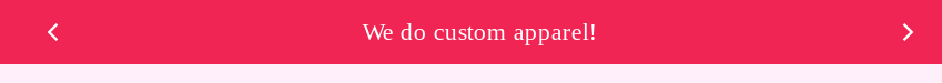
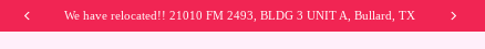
- We do custom apparel!
+ We have relocated!! 21010 FM 2493, BLDG 3 UNIT A, Bullard, TX
